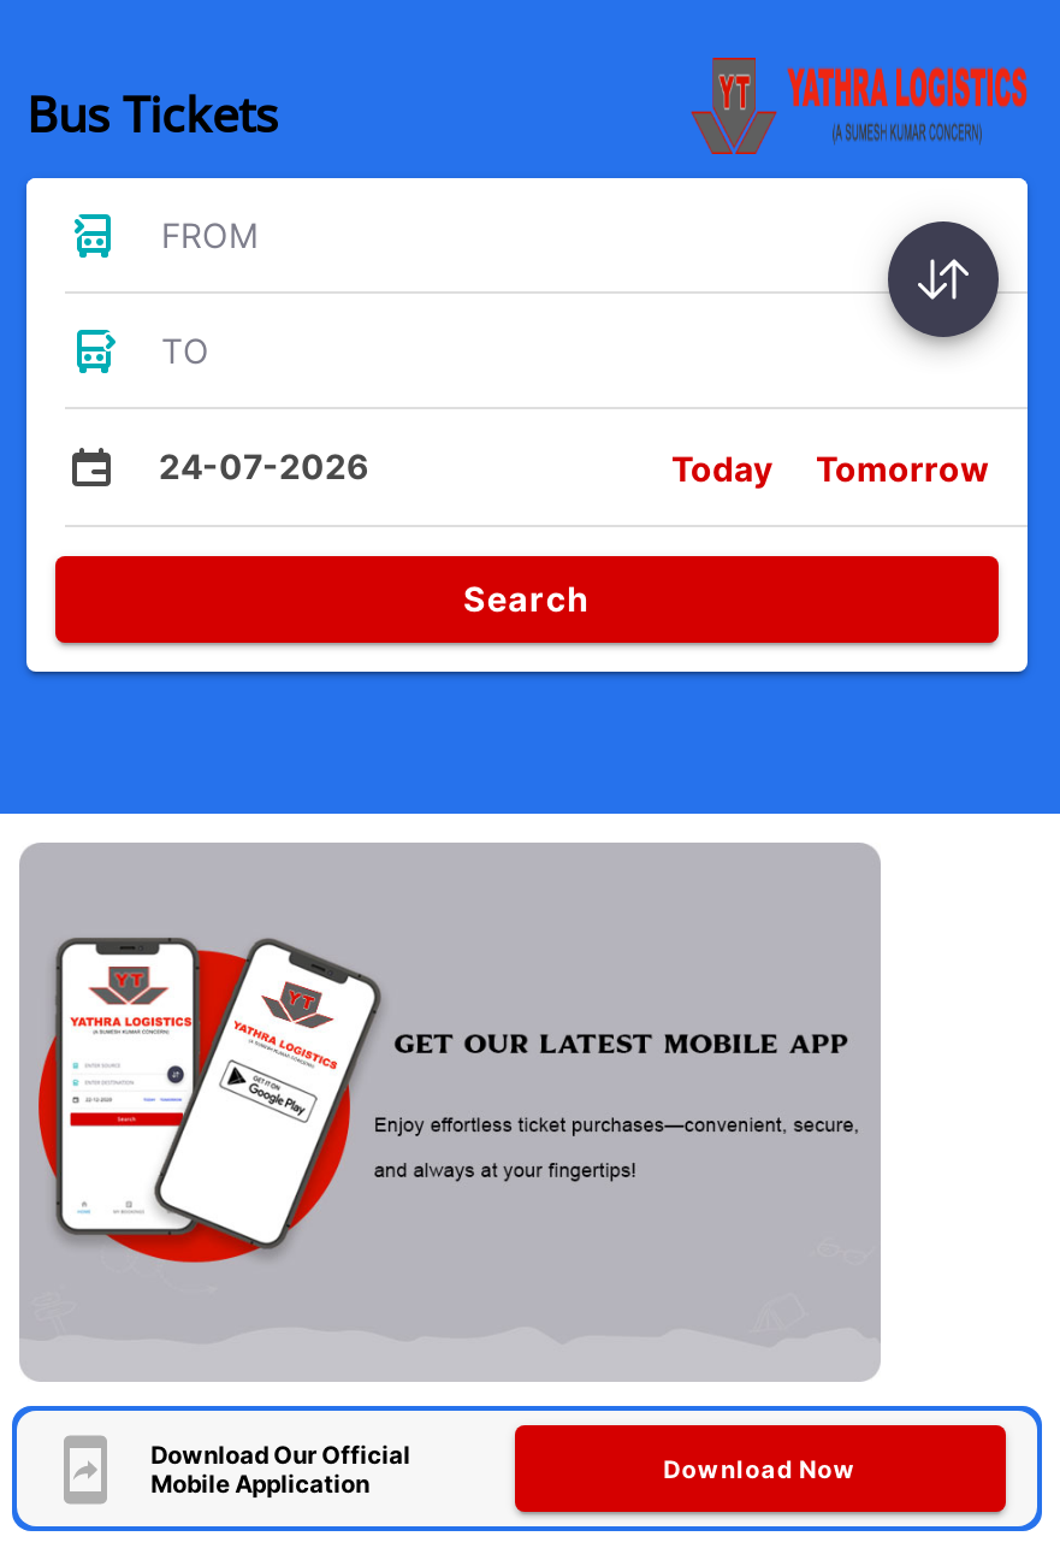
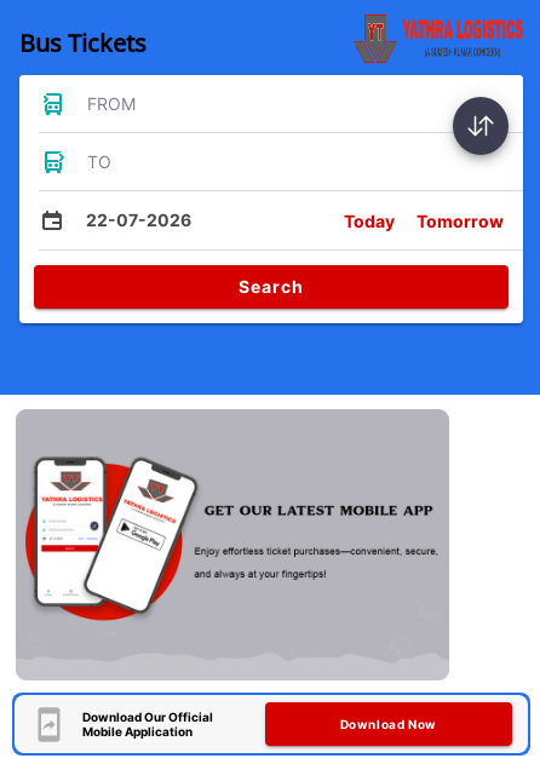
- 24-07-2026
+ 22-07-2026
